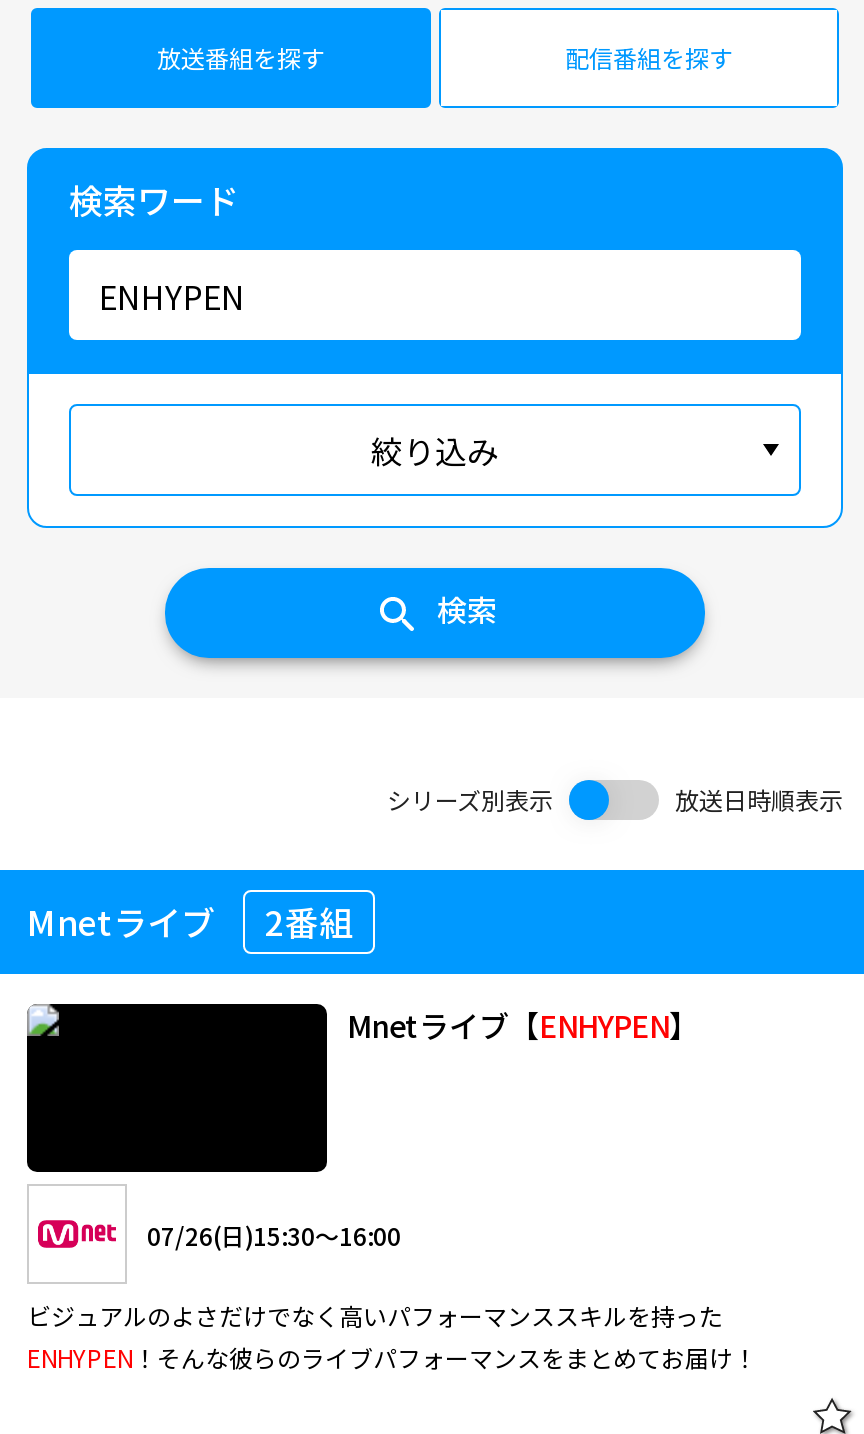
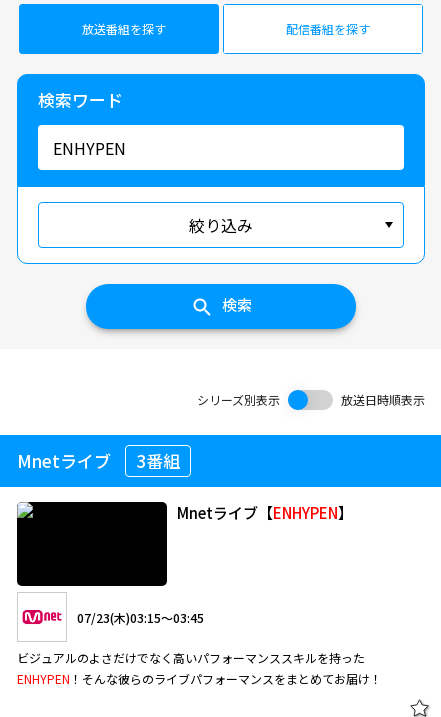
- Mnetライブ 2番組
+ Mnetライブ 3番組

- 07/26(日)15:30～16:00
+ 07/23(木)03:15～03:45
